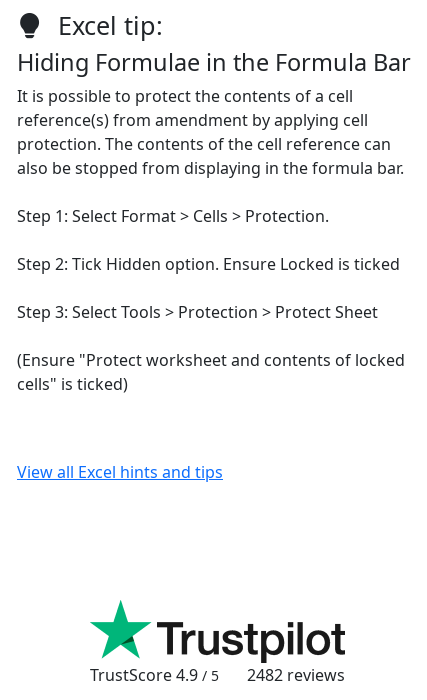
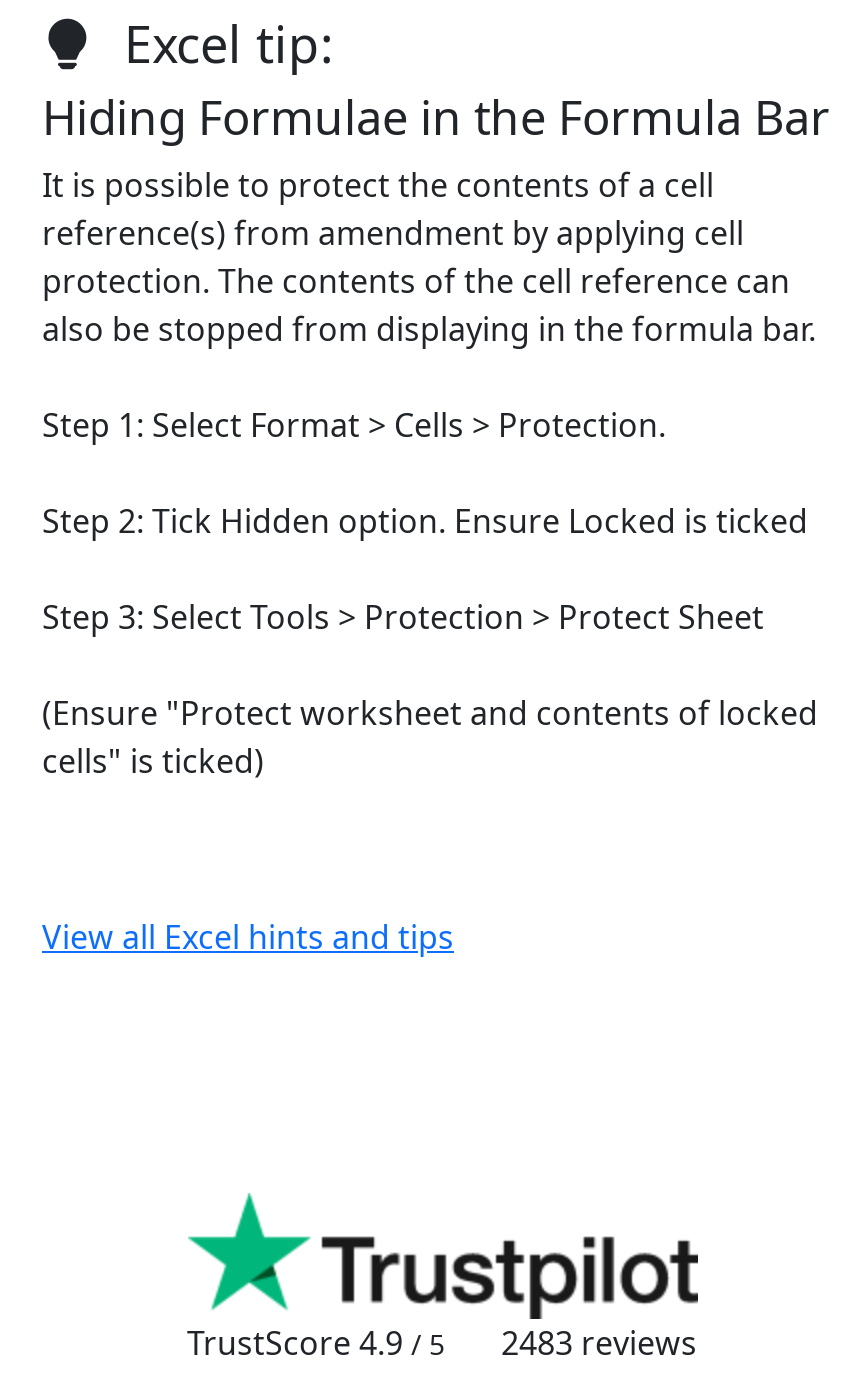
- TrustScore 4.9 / 5 2482 reviews
+ TrustScore 4.9 / 5 2483 reviews
